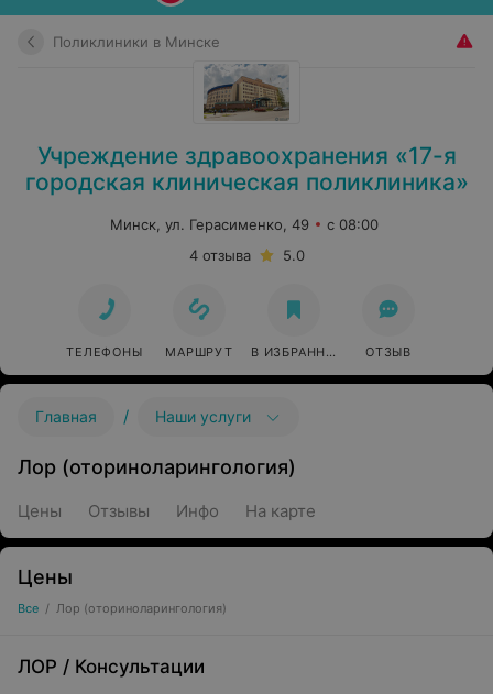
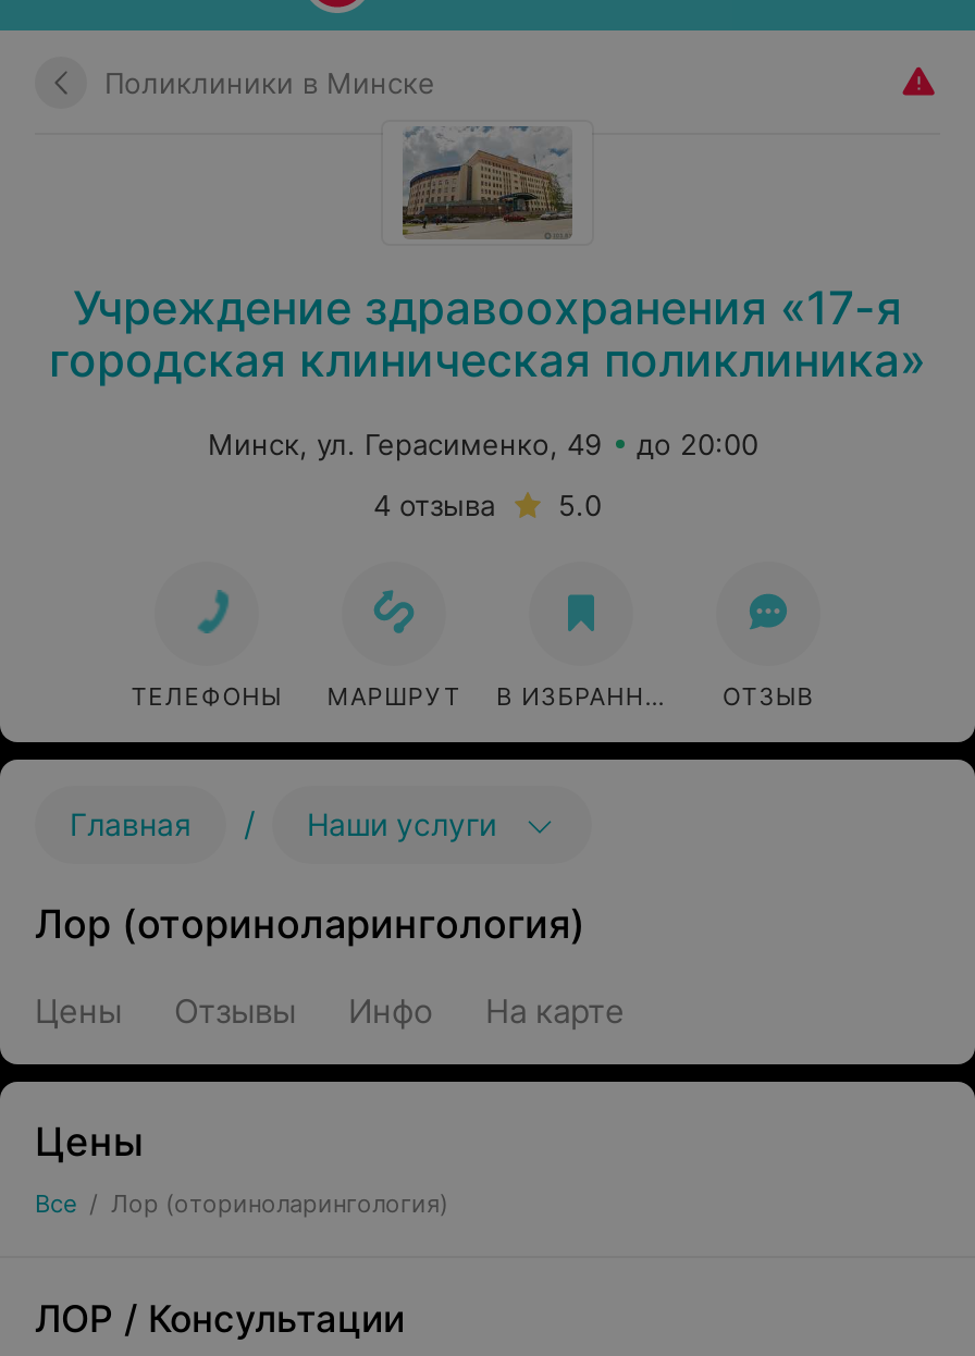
- Минск, ул. Герасименко, 49 с 08:00
+ Минск, ул. Герасименко, 49 до 20:00
